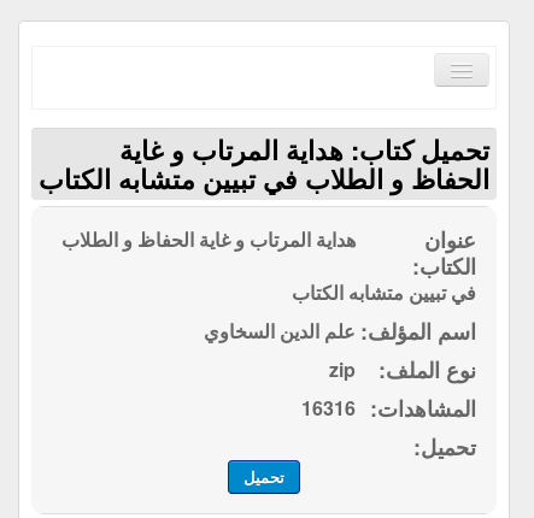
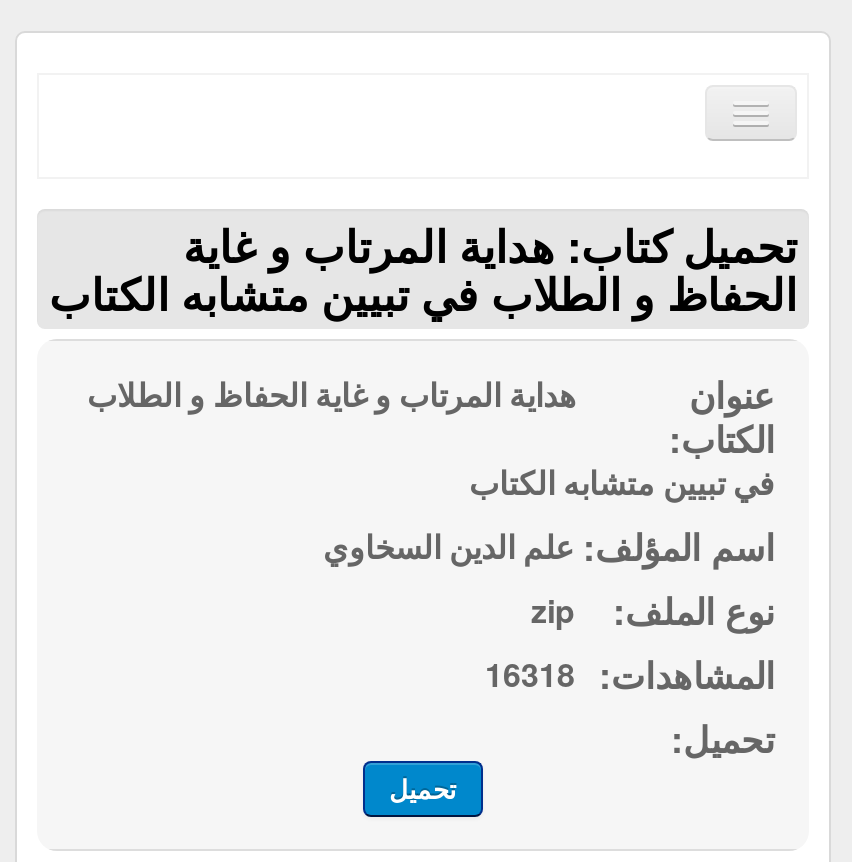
- 16316
+ 16318
